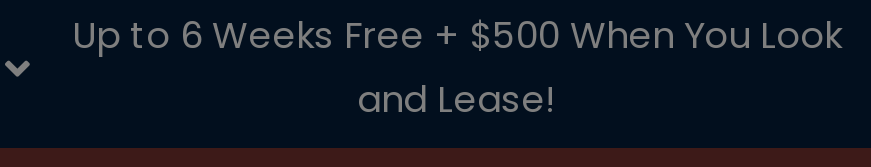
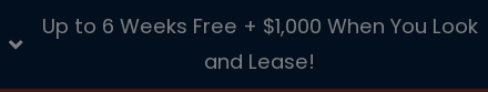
- Up to 6 Weeks Free + $500 When You Look
+ Up to 6 Weeks Free + $1,000 When You Look
